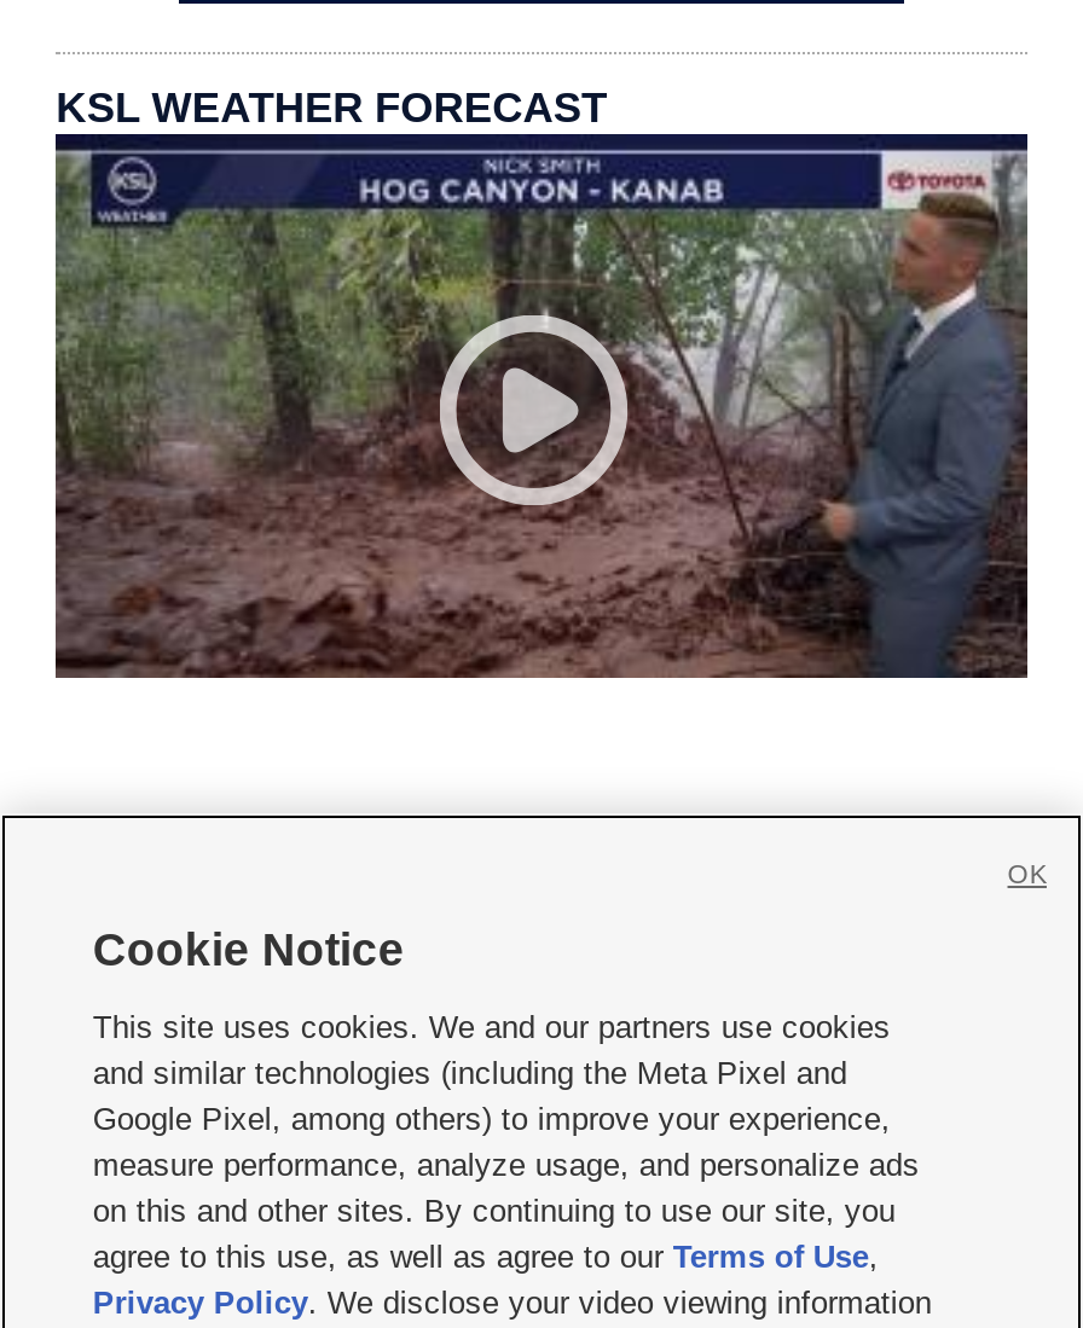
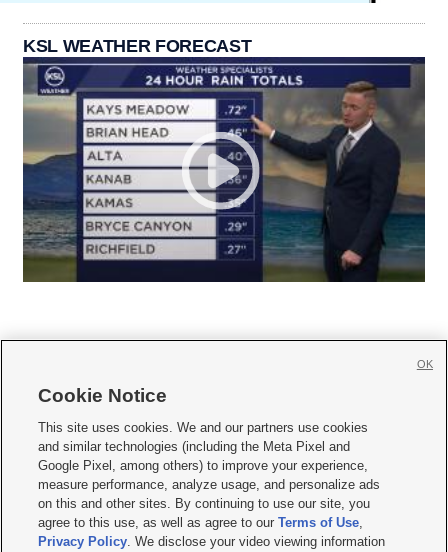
- [image]
+ [image]
